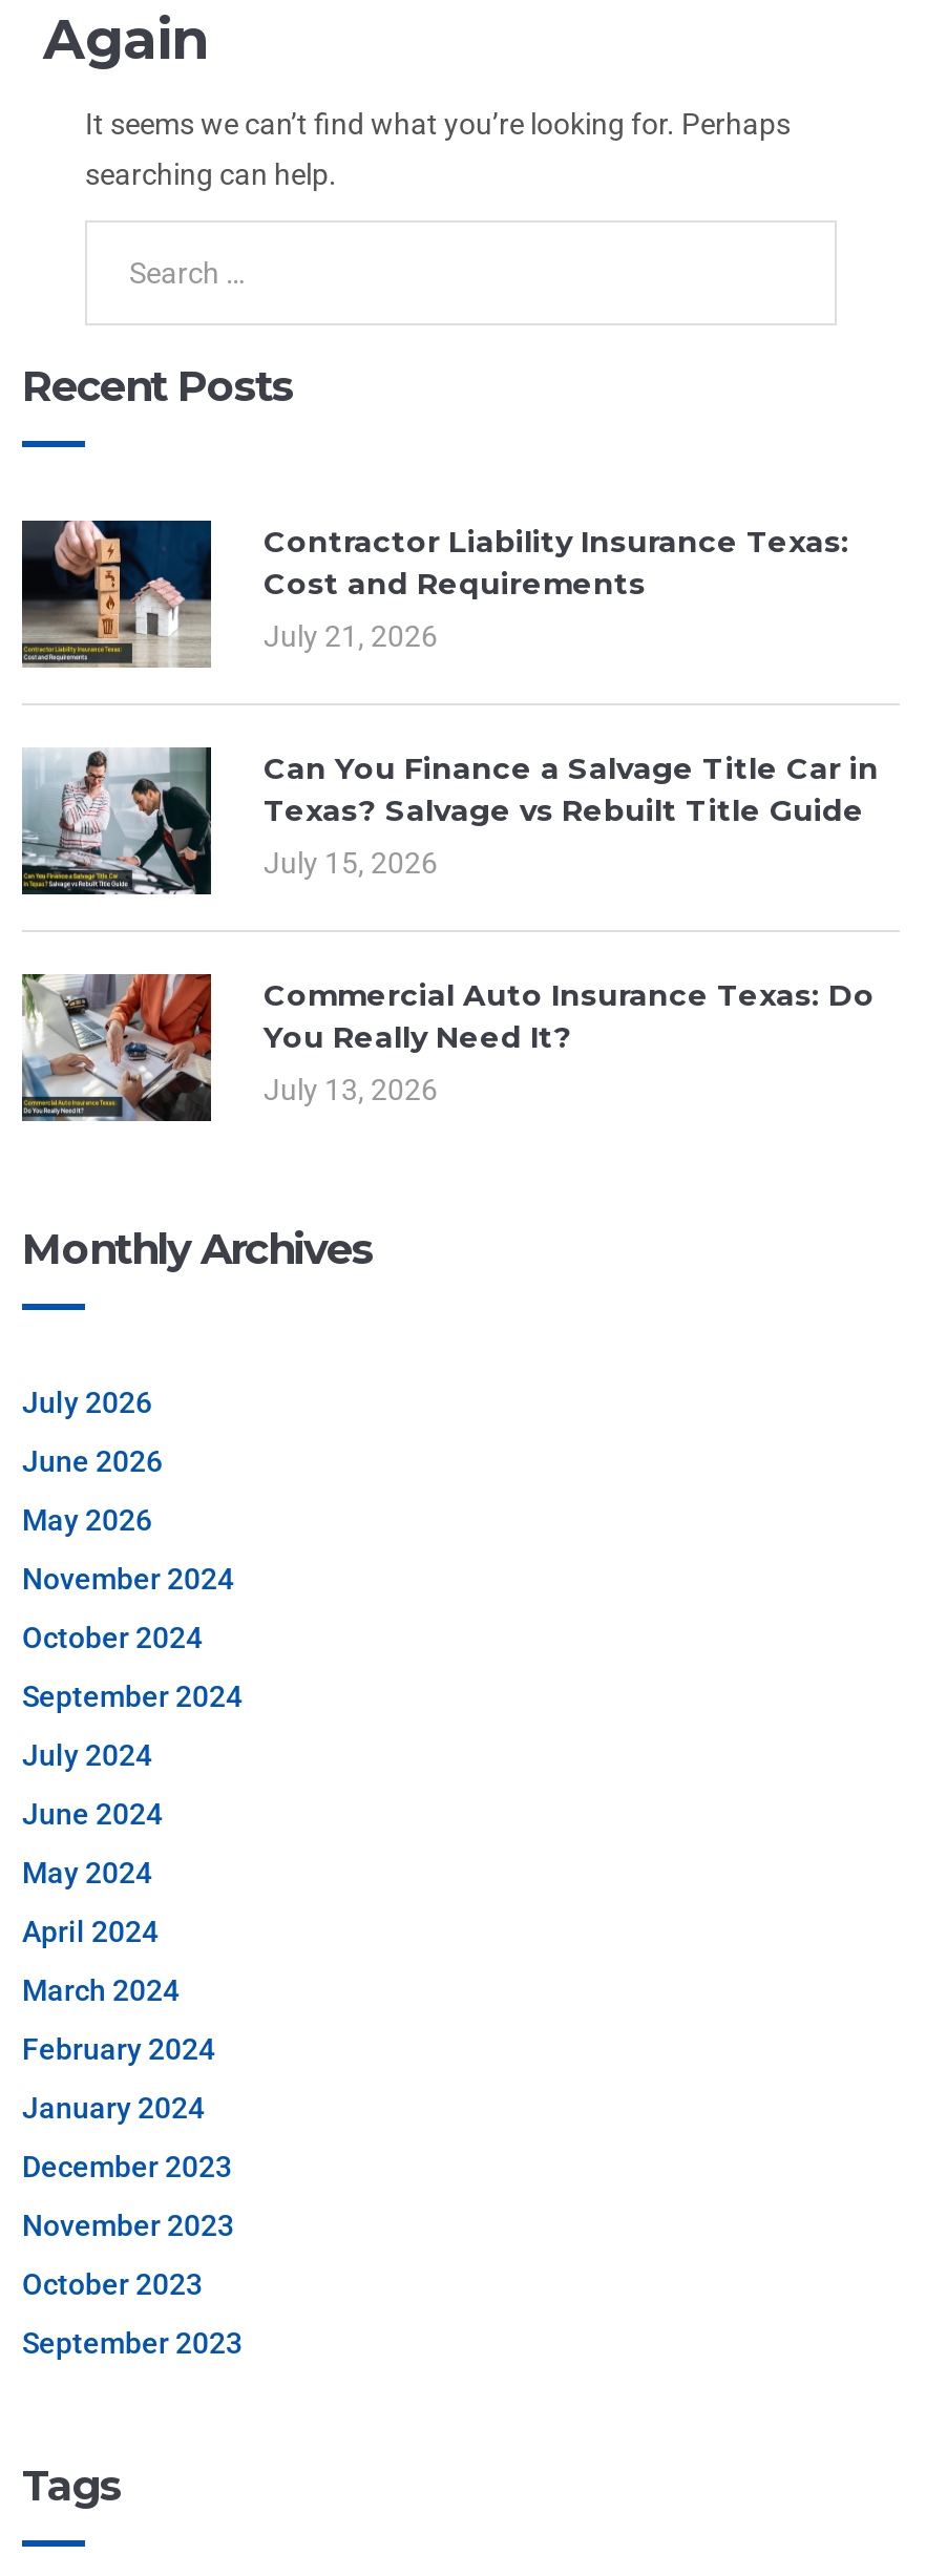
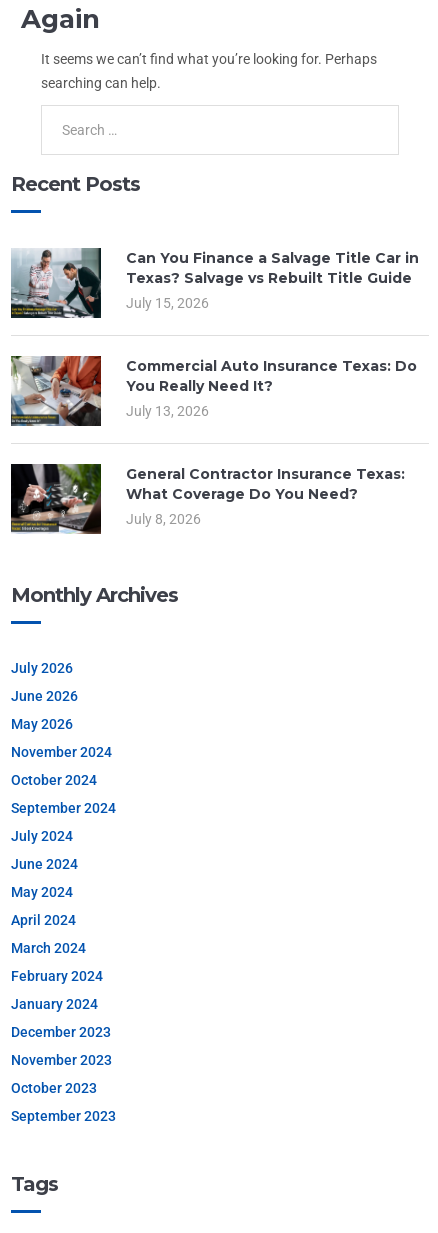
- [image]
- Contractor Liability Insurance Texas:
- Cost and Requirements
- July 21, 2026

moved up: [image] | Can You Finance a Salvage Title Car in | Texas? Salvage vs Rebuilt Title Guide | July 15, 2026 | Commercial Auto Insurance Texas: Do | You Really Need It? | July 13, 2026

+ [image]
+ General Contractor Insurance Texas:
+ What Coverage Do You Need?
+ July 8, 2026
